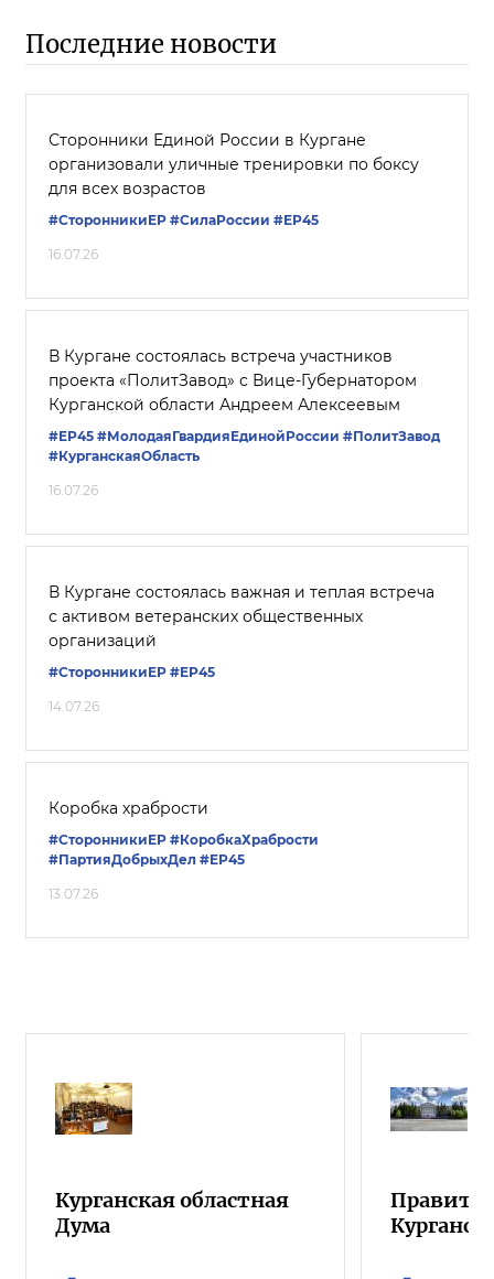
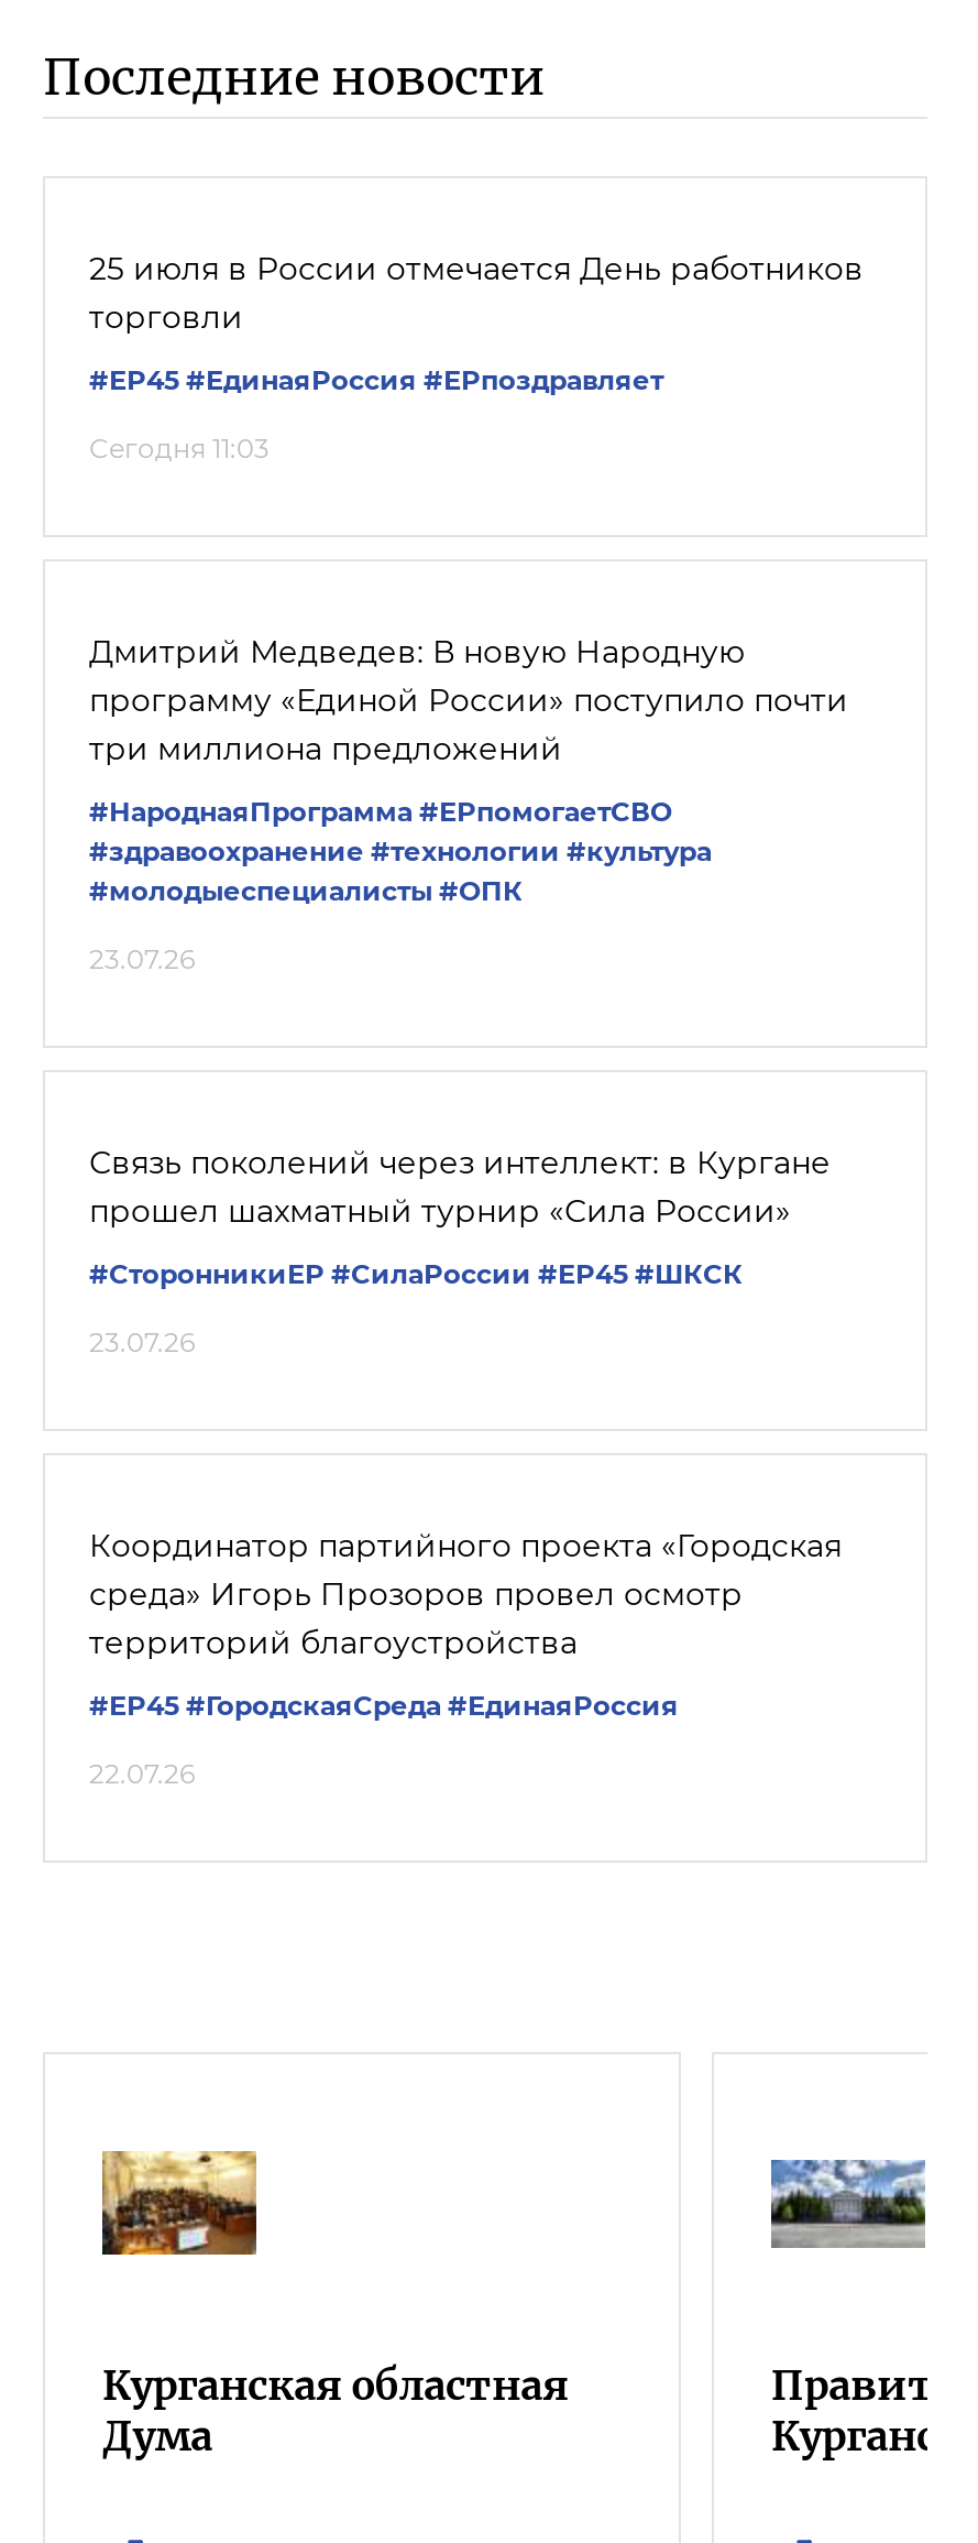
- Сторонники Единой России в Кургане
- организовали уличные тренировки по боксу
- для всех возрастов
+ 25 июля в России отмечается День работников
+ торговли

- #СторонникиЕР #СилаРоссии #ЕР45
+ #ЕР45 #ЕдинаяРоссия #ЕРпоздравляет

- 16.07.26
+ Сегодня 11:03

- В Кургане состоялась встреча участников
- проекта «ПолитЗавод» с Вице-Губернатором
- Курганской области Андреем Алексеевым
+ Дмитрий Медведев: В новую Народную
+ программу «Единой России» поступило почти
+ три миллиона предложений

- #ЕР45 #МолодаяГвардияЕдинойРоссии #ПолитЗавод
- #КурганскаяОбласть
+ #НароднаяПрограмма #ЕРпомогаетСВО
+ #здравоохранение #технологии #культура
+ #молодыеспециалисты #ОПК

- 16.07.26
+ 23.07.26

- В Кургане состоялась важная и теплая встреча
- с активом ветеранских общественных
- организаций
+ Связь поколений через интеллект: в Кургане
+ прошел шахматный турнир «Сила России»

- #СторонникиЕР #ЕР45
+ #СторонникиЕР #СилаРоссии #ЕР45 #ШКСК

- 14.07.26
+ 23.07.26

- Коробка храбрости
+ Координатор партийного проекта «Городская
+ среда» Игорь Прозоров провел осмотр
+ территорий благоустройства

- #СторонникиЕР #КоробкаХрабрости
- #ПартияДобрыхДел #ЕР45
+ #ЕР45 #ГородскаяСреда #ЕдинаяРоссия

- 13.07.26
+ 22.07.26
